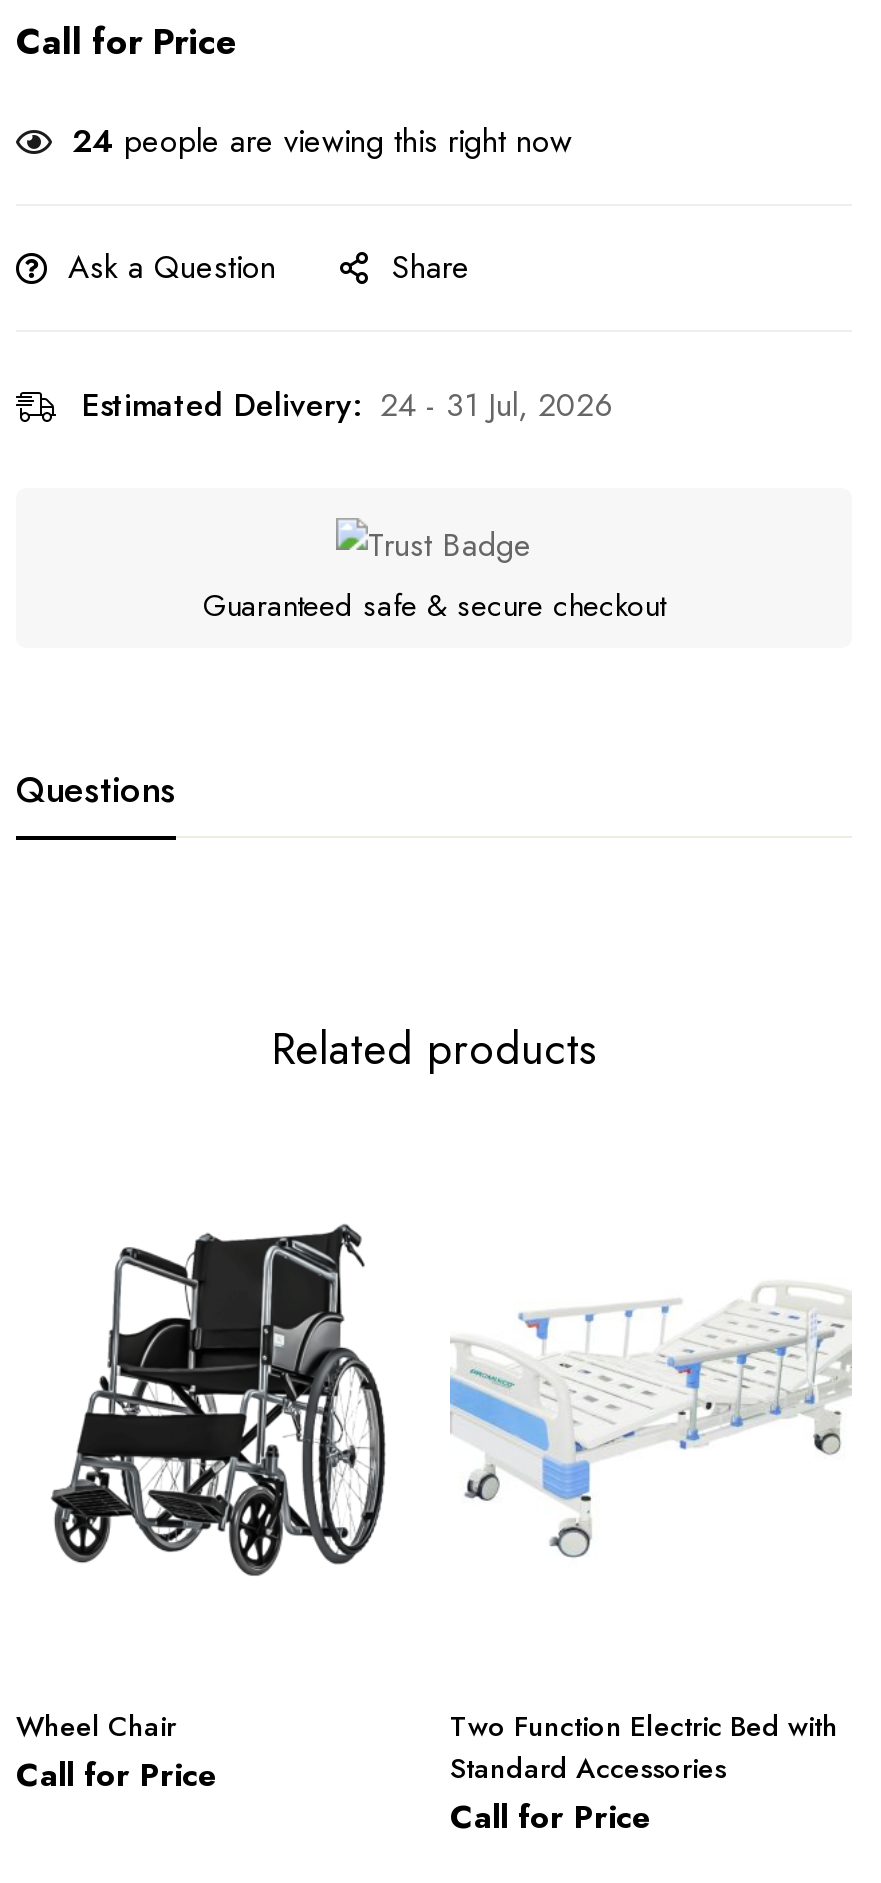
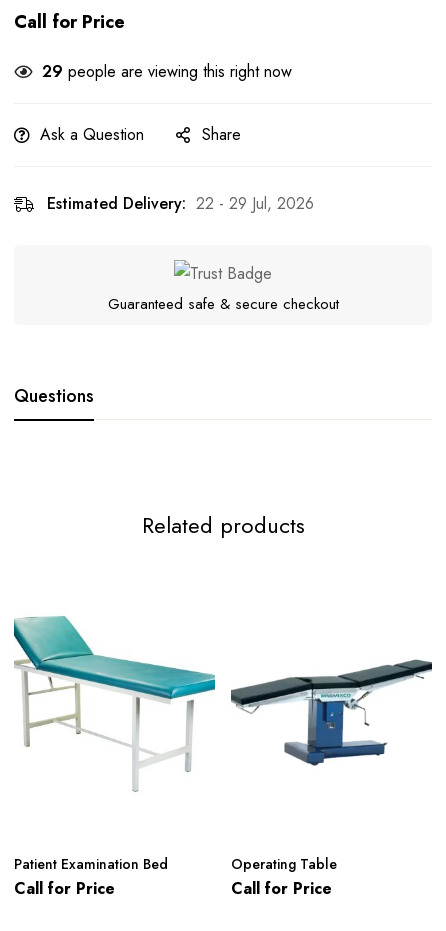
- 24 people are viewing this right now
+ 29 people are viewing this right now

- Estimated Delivery: 24 - 31 Jul, 2026
+ Estimated Delivery: 22 - 29 Jul, 2026

- [image]
+ [image]

- [image]
+ [image]

- Wheel Chair
+ Patient Examination Bed

- Two Function Electric Bed with
- Standard Accessories
+ Operating Table
